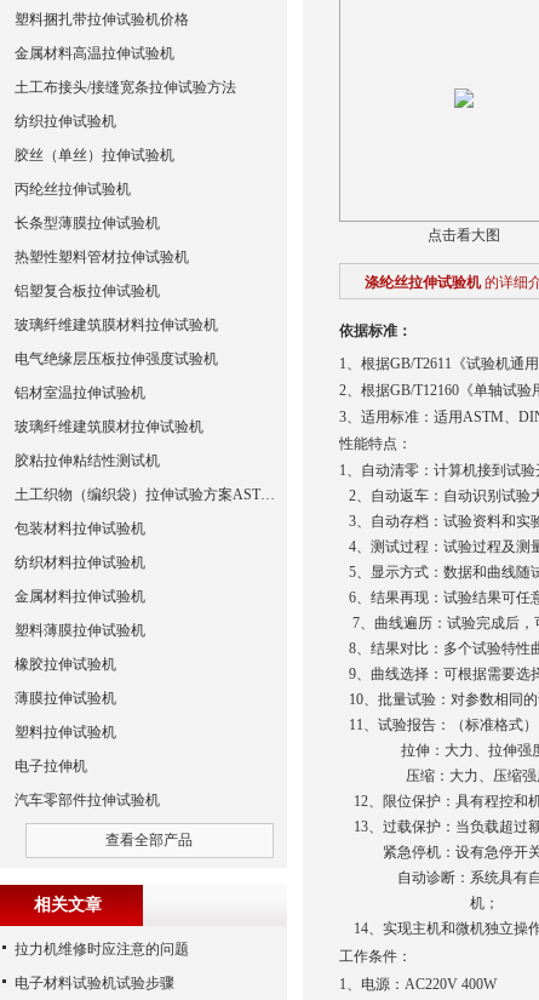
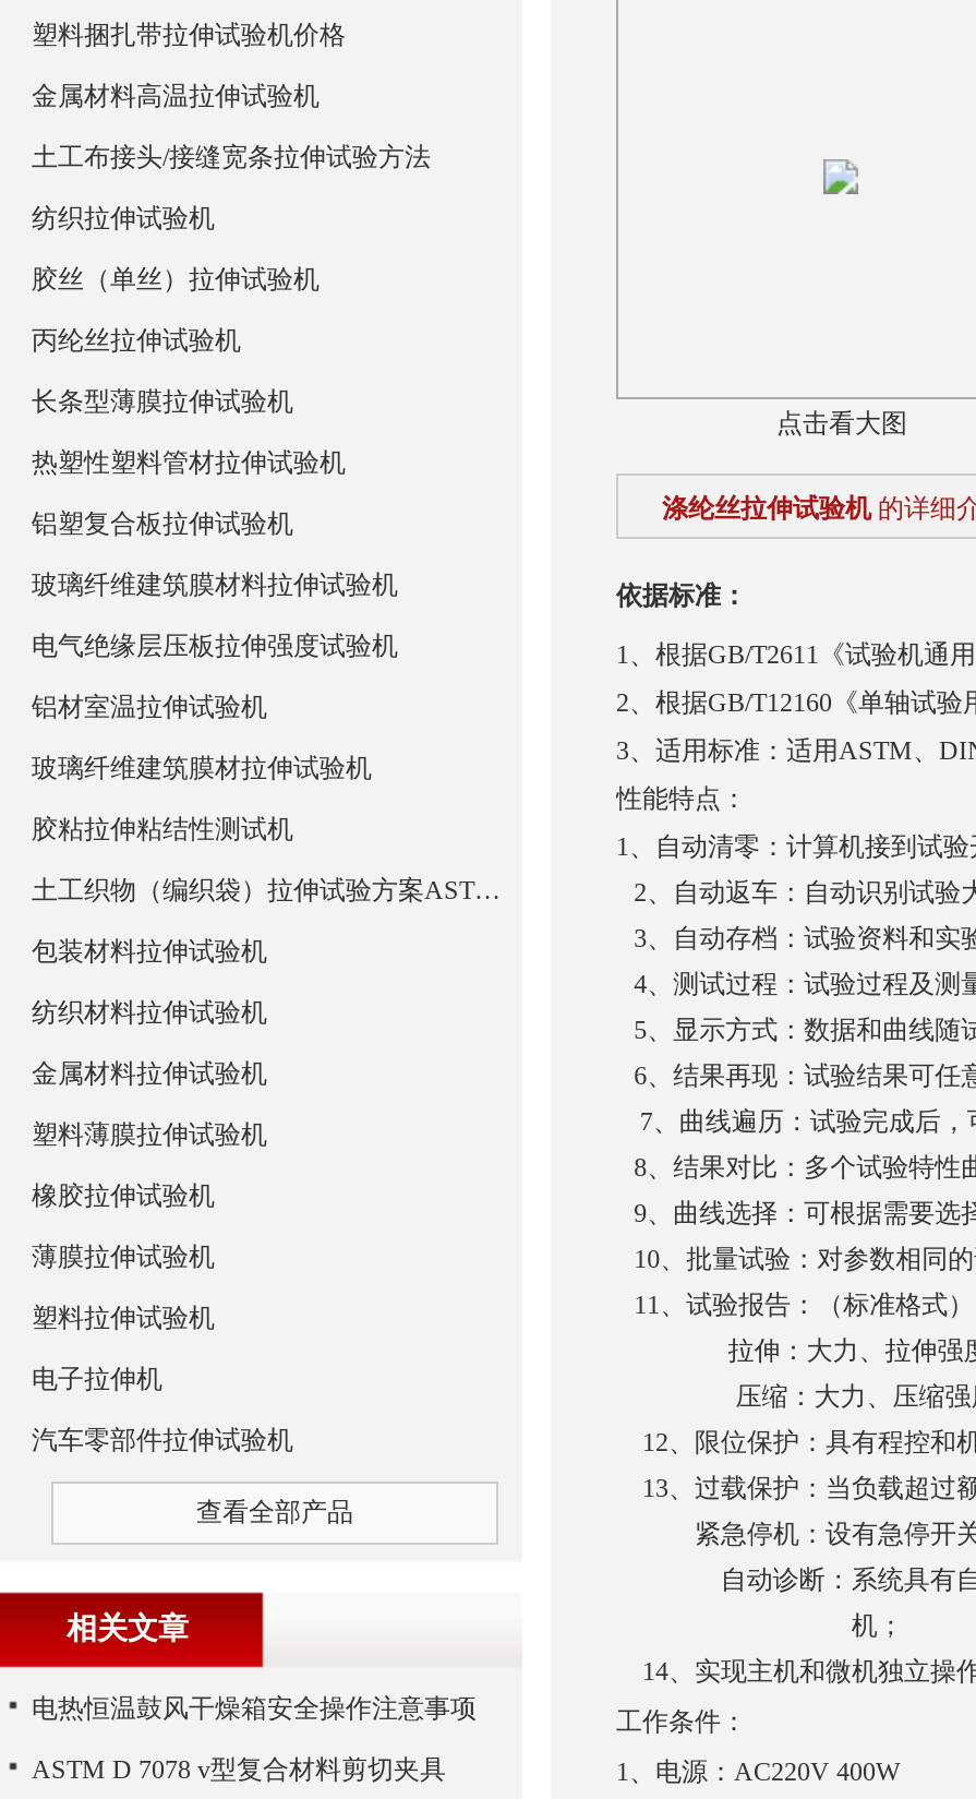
- 拉力机维修时应注意的问题
+ 电热恒温鼓风干燥箱安全操作注意事项

- 电子材料试验机试验步骤
+ ASTM D 7078 v型复合材料剪切夹具
